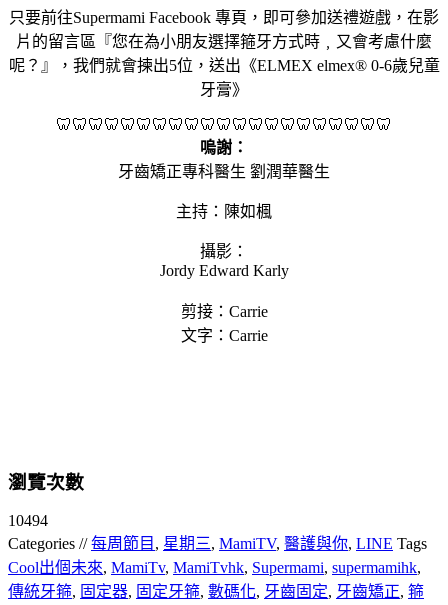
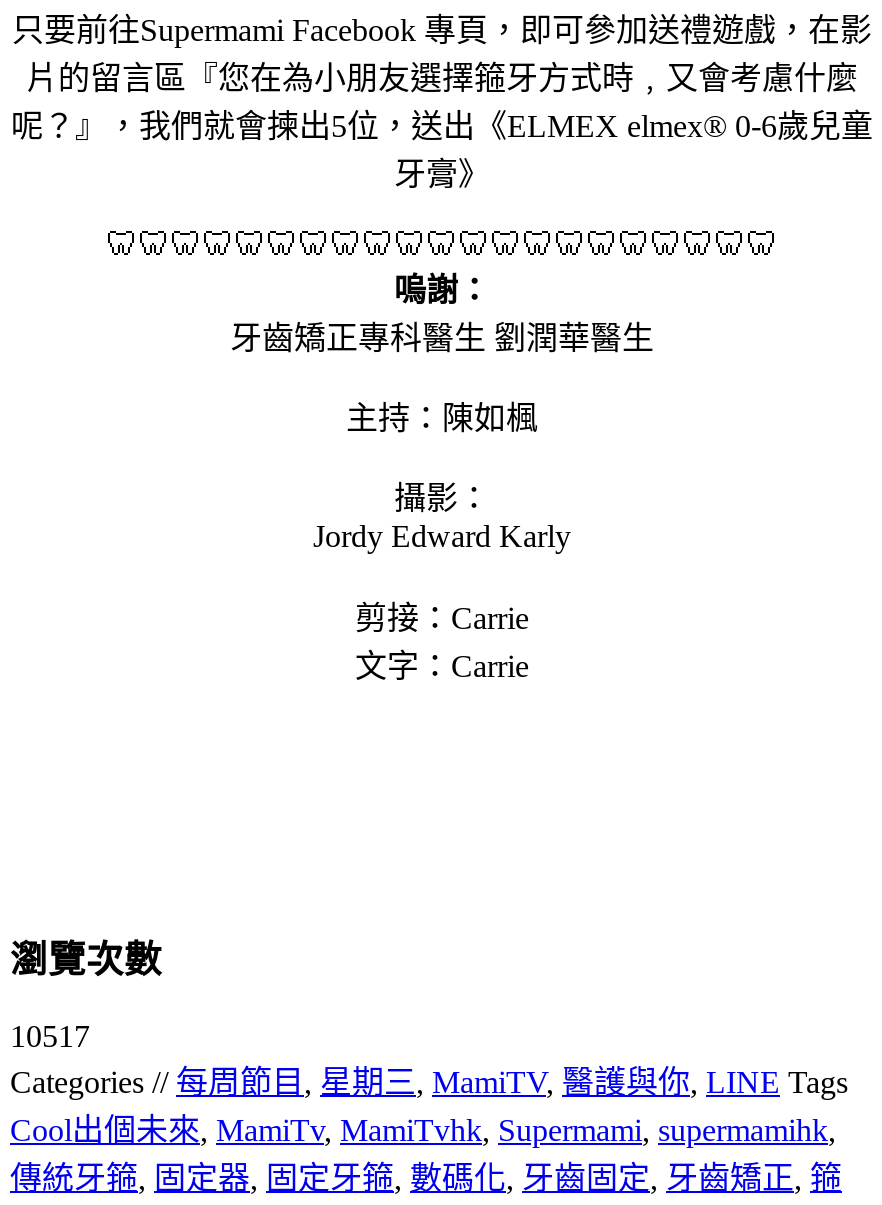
- 10494
+ 10517
